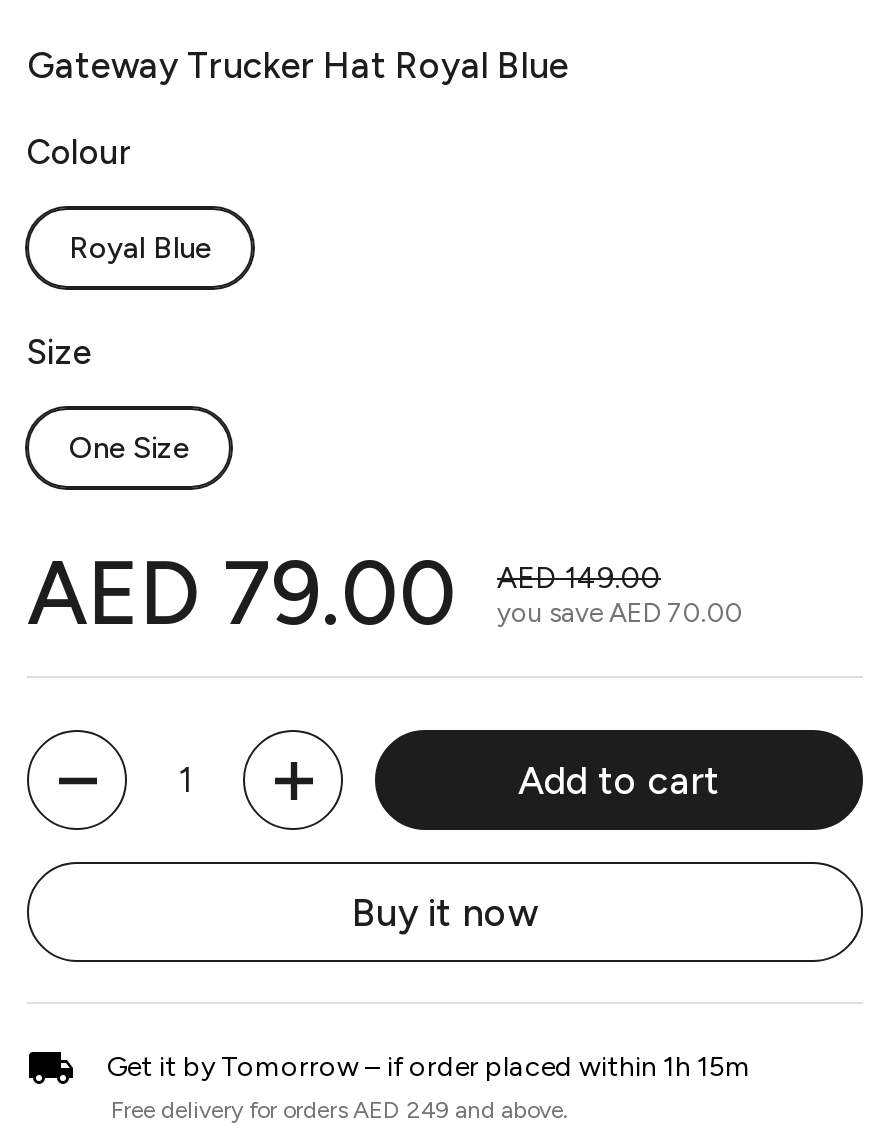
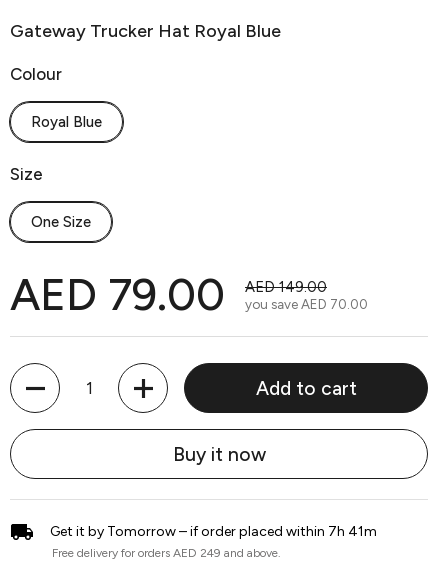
- Get it by Tomorrow – if order placed within 1h 15m
+ Get it by Tomorrow – if order placed within 7h 41m
